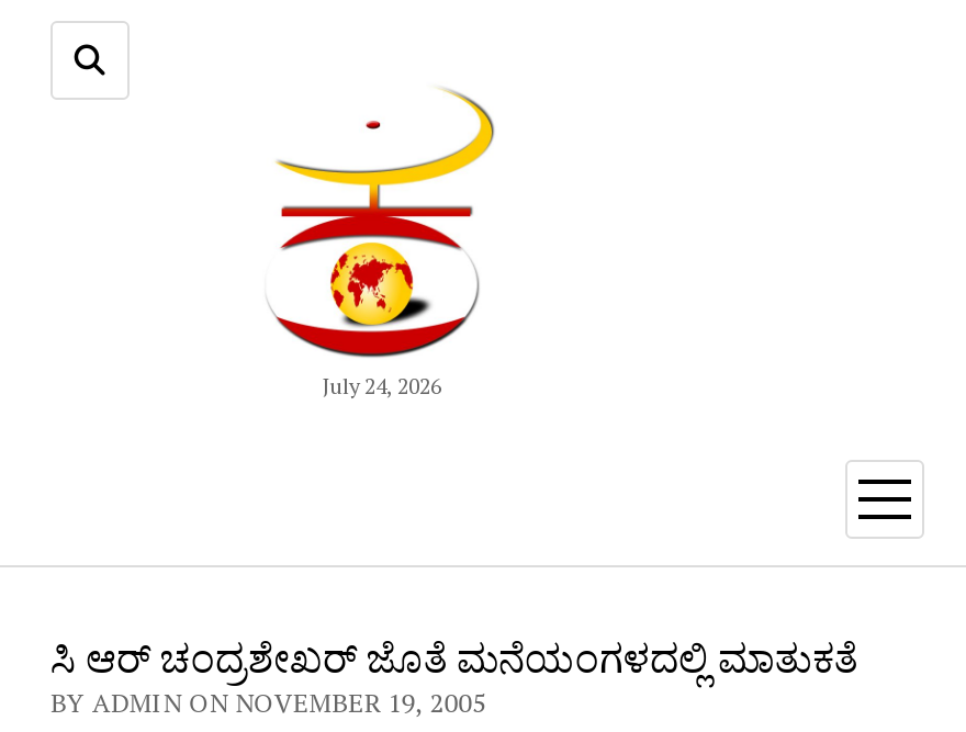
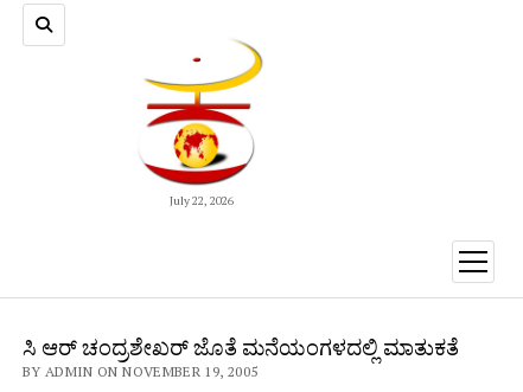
- July 24, 2026
+ July 22, 2026
